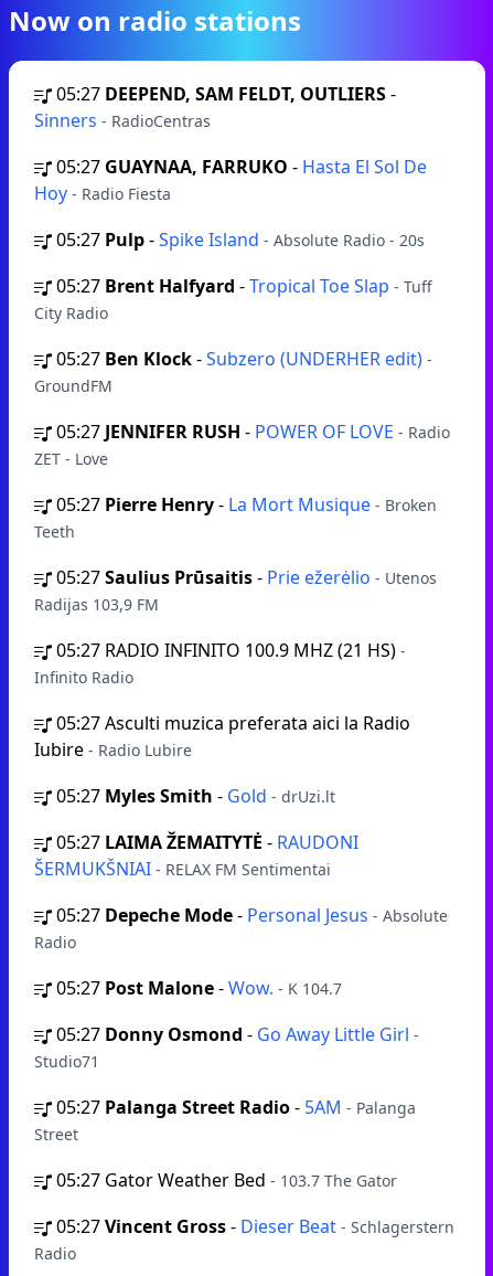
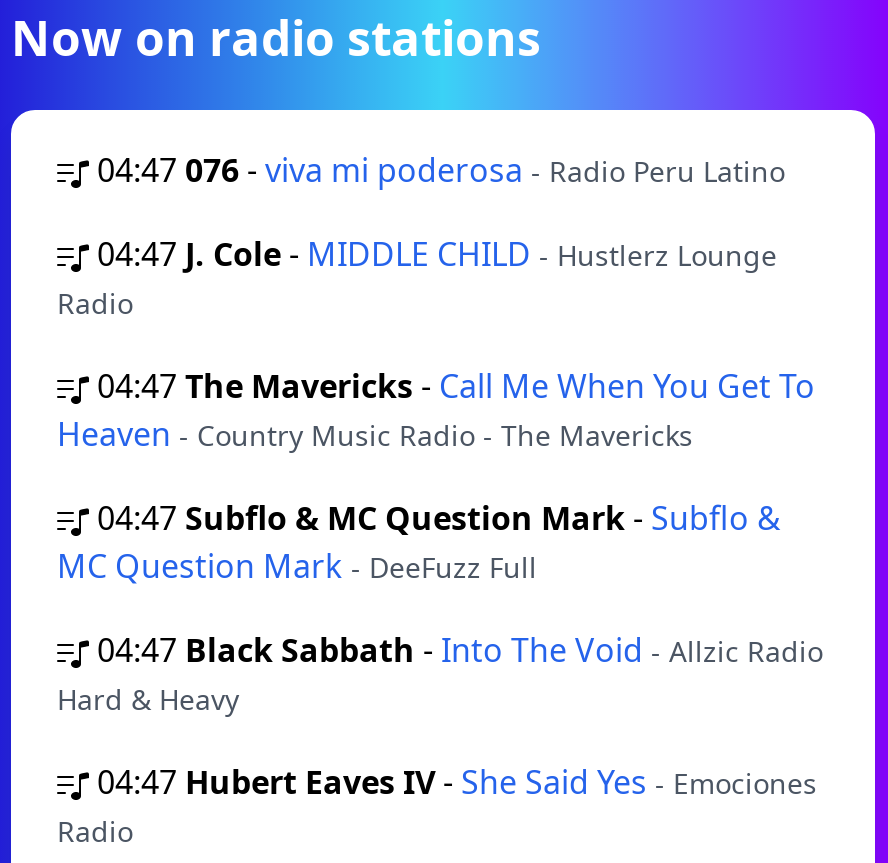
- 05:27 DEEPEND, SAM FELDT, OUTLIERS -
- Sinners - RadioCentras
- 05:27 GUAYNAA, FARRUKO - Hasta El Sol De
- Hoy - Radio Fiesta
- 05:27 Pulp - Spike Island - Absolute Radio - 20s
- 05:27 Brent Halfyard - Tropical Toe Slap - Tuff
- City Radio
- 05:27 Ben Klock - Subzero (UNDERHER edit) -
- GroundFM
- 05:27 JENNIFER RUSH - POWER OF LOVE - Radio
- ZET - Love
- 05:27 Pierre Henry - La Mort Musique - Broken
- Teeth
- 05:27 Saulius Prūsaitis - Prie ežerėlio - Utenos
- Radijas 103,9 FM
- 05:27 RADIO INFINITO 100.9 MHZ (21 HS) -
- Infinito Radio
- 05:27 Asculti muzica preferata aici la Radio
- Iubire - Radio Lubire
- 05:27 Myles Smith - Gold - drUzi.lt
- 05:27 LAIMA ŽEMAITYTĖ - RAUDONI
- ŠERMUKŠNIAI - RELAX FM Sentimentai
- 05:27 Depeche Mode - Personal Jesus - Absolute
+ 04:47 076 - viva mi poderosa - Radio Peru Latino
+ 04:47 J. Cole - MIDDLE CHILD - Hustlerz Lounge

- 05:27 Post Malone - Wow. - K 104.7
- 05:27 Donny Osmond - Go Away Little Girl -
- Studio71
- 05:27 Palanga Street Radio - 5AM - Palanga
- Street
- 05:27 Gator Weather Bed - 103.7 The Gator
- 05:27 Vincent Gross - Dieser Beat - Schlagerstern
+ 04:47 The Mavericks - Call Me When You Get To
+ Heaven - Country Music Radio - The Mavericks
+ 04:47 Subflo & MC Question Mark - Subflo &
+ MC Question Mark - DeeFuzz Full
+ 04:47 Black Sabbath - Into The Void - Allzic Radio
+ Hard & Heavy
+ 04:47 Hubert Eaves IV - She Said Yes - Emociones
